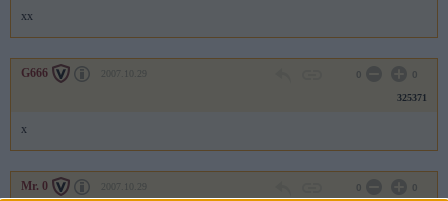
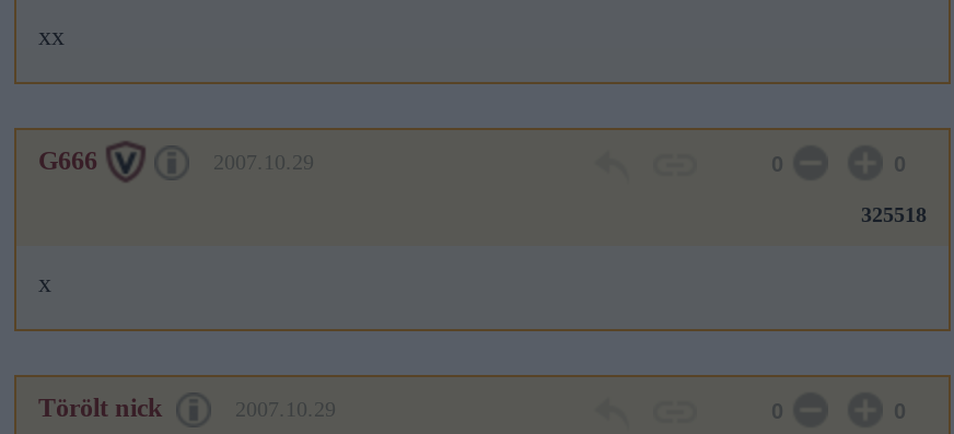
- 325371
+ 325518

- Mr. 0
+ Törölt nick
